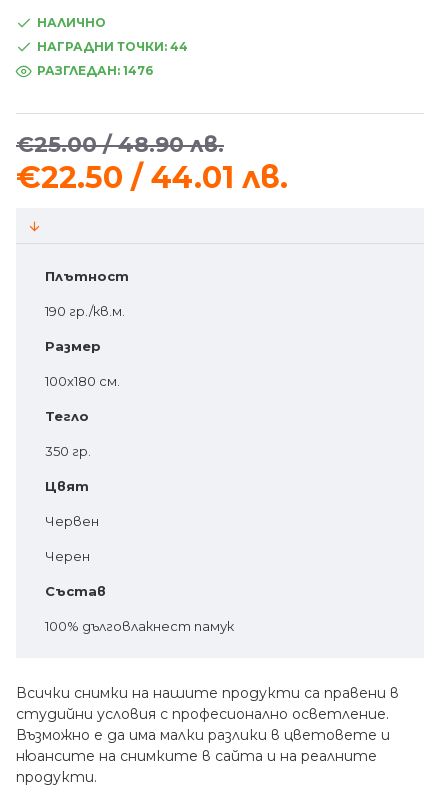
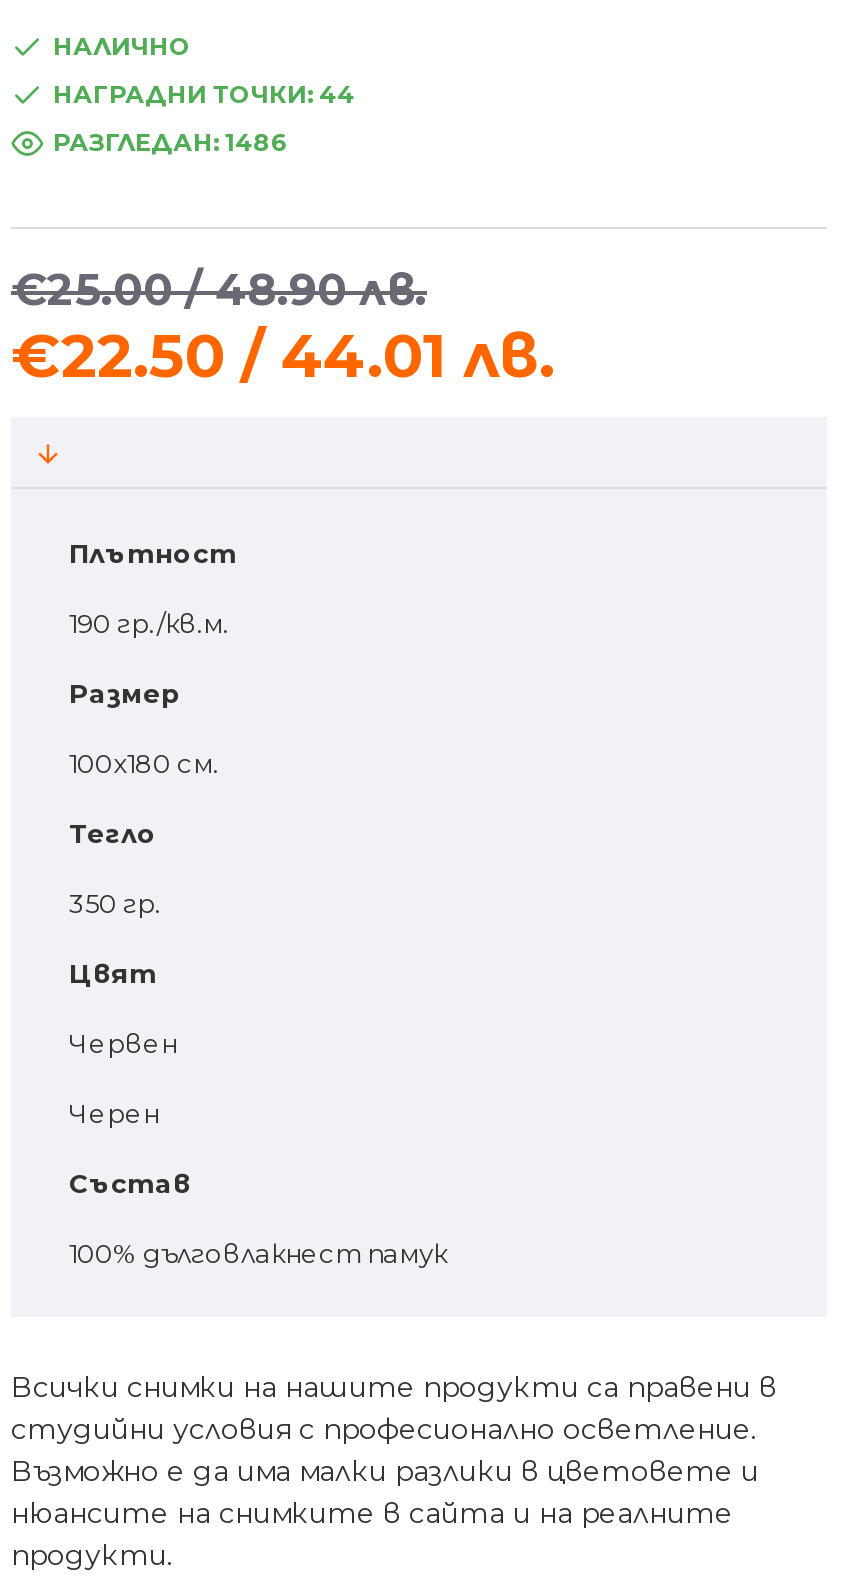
- РАЗГЛЕДАН: 1476
+ РАЗГЛЕДАН: 1486
